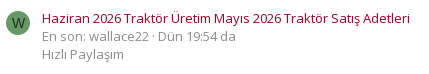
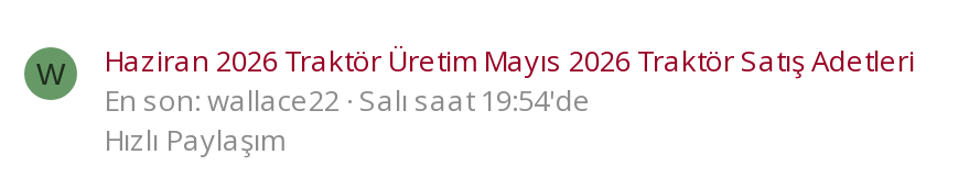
- En son: wallace22 Dün 19:54 da
+ En son: wallace22 Salı saat 19:54'de
